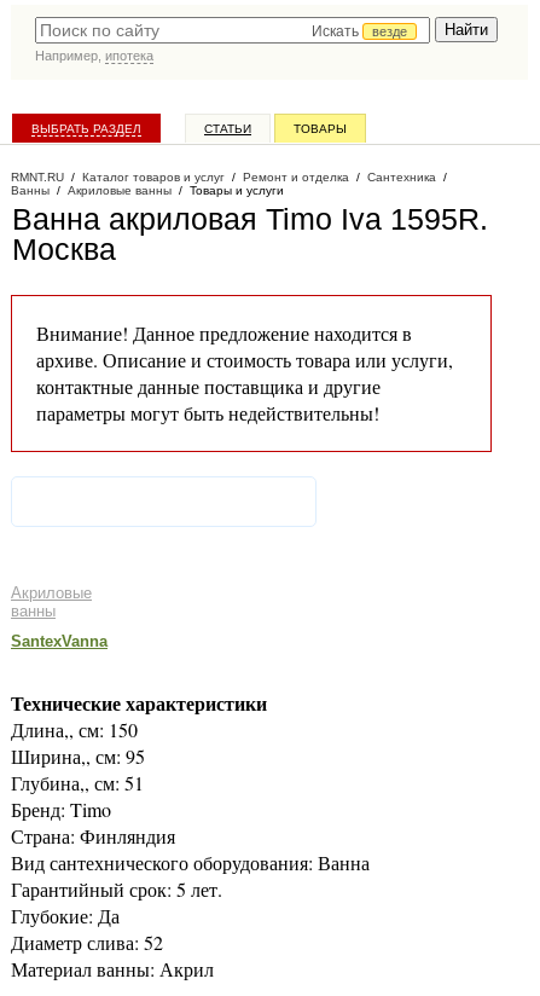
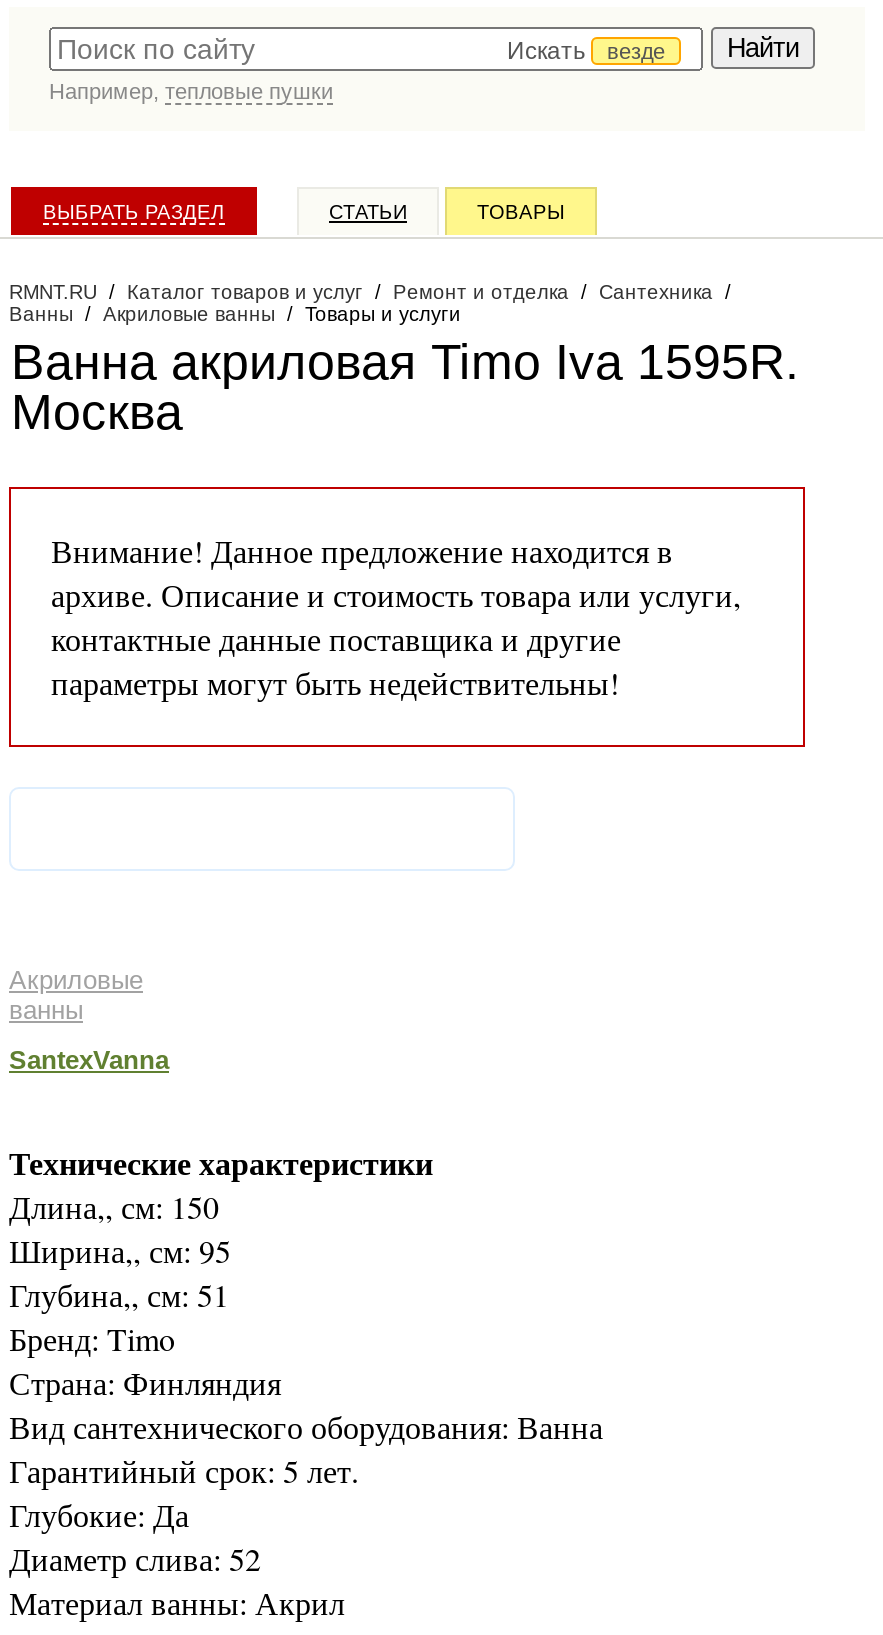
- Например, ипотека
+ Например, тепловые пушки
